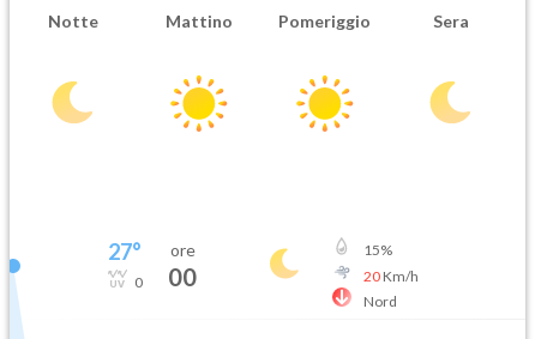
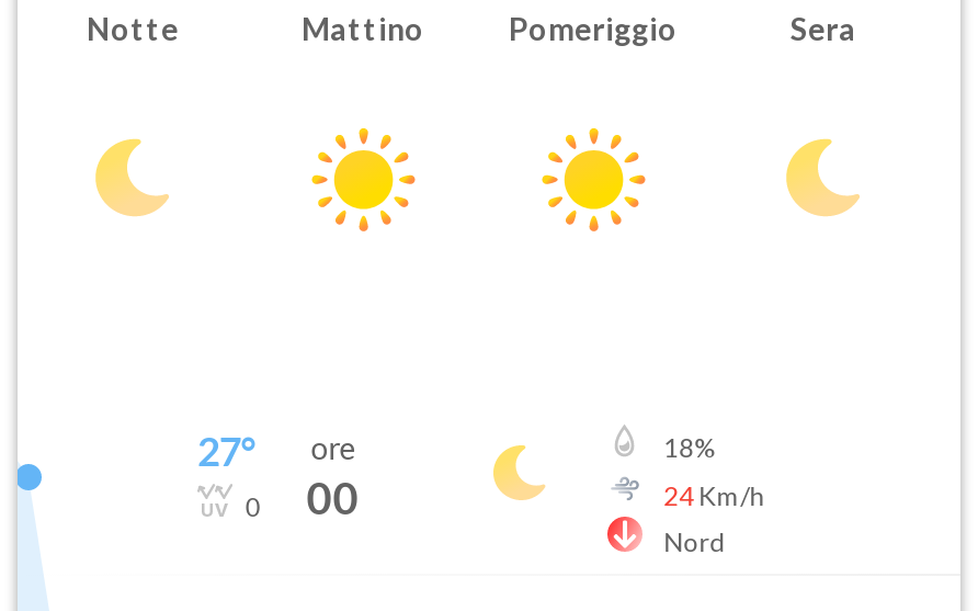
- 15%
+ 18%

- 20 Km/h
+ 24 Km/h
